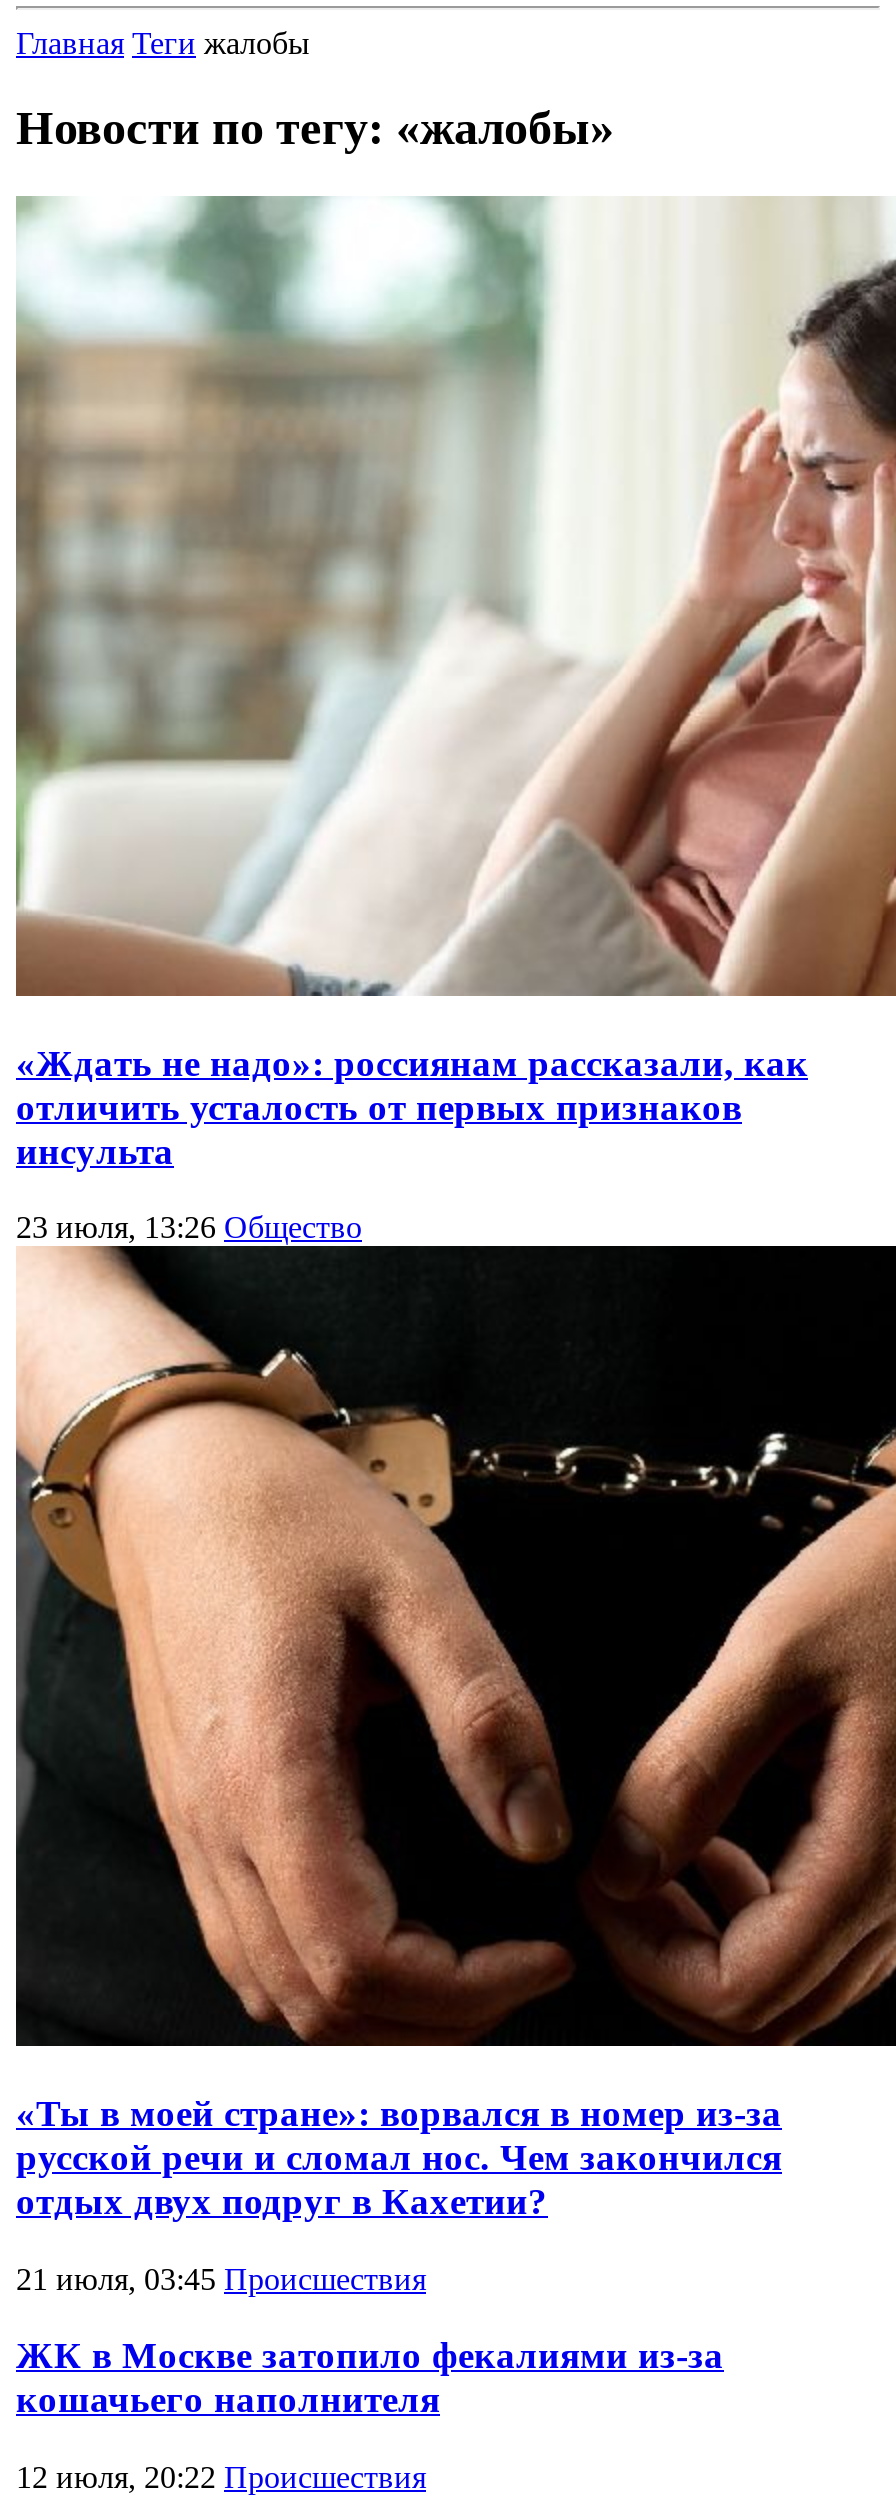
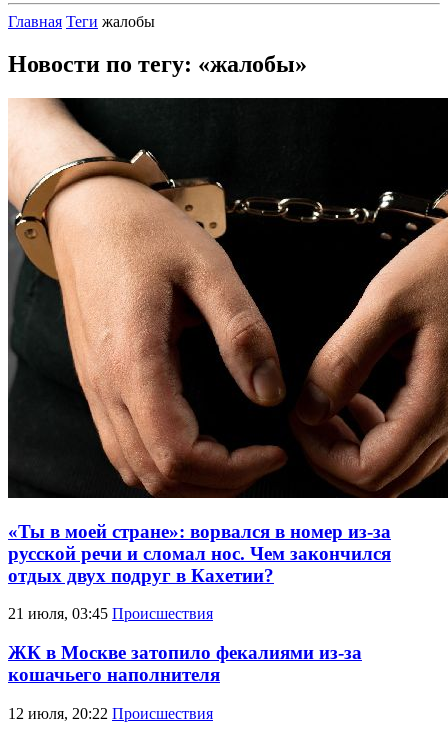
- [image]
- «Ждать не надо»: россиянам рассказали, как
- отличить усталость от первых признаков
- инсульта
- 23 июля, 13:26 Общество
